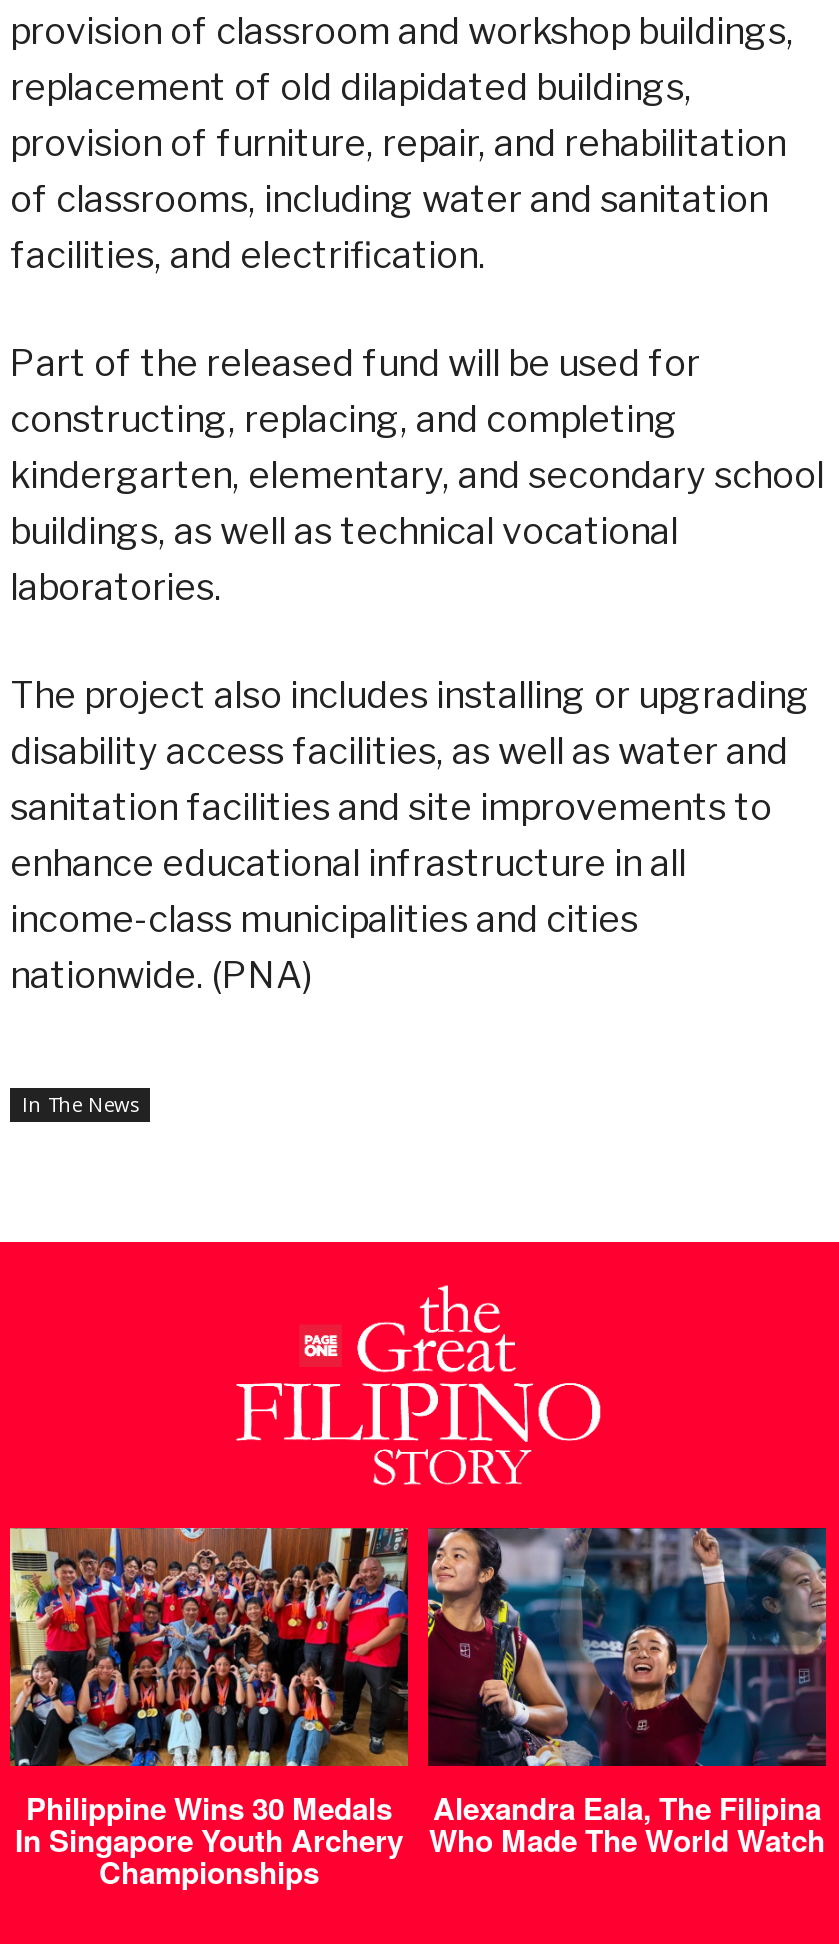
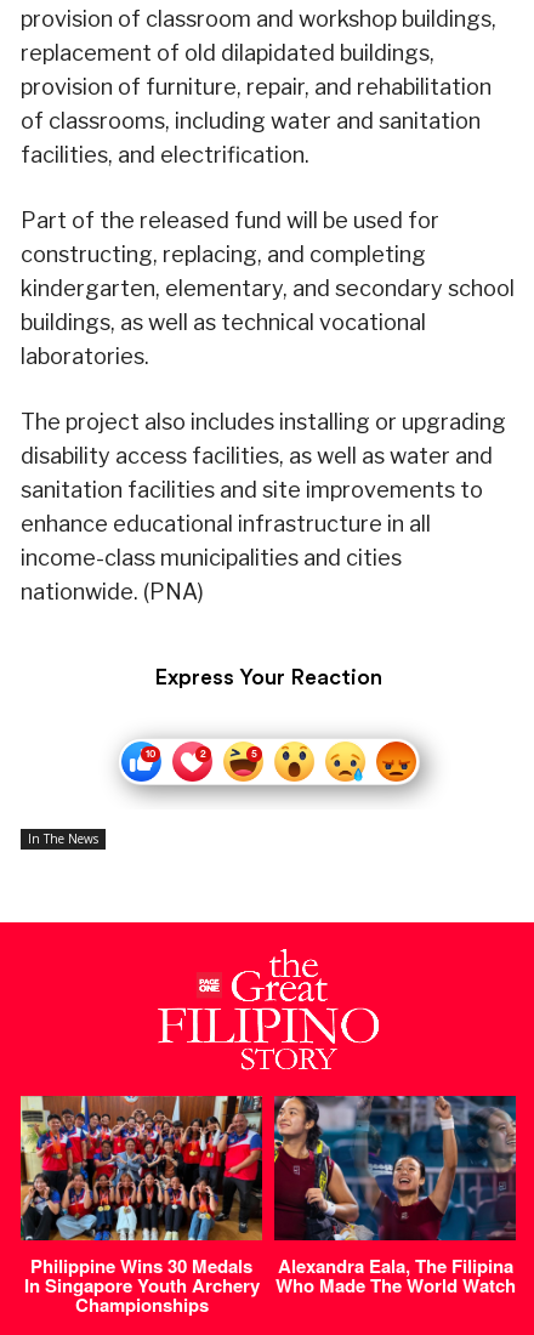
+ [image]

+ Express Your Reaction
